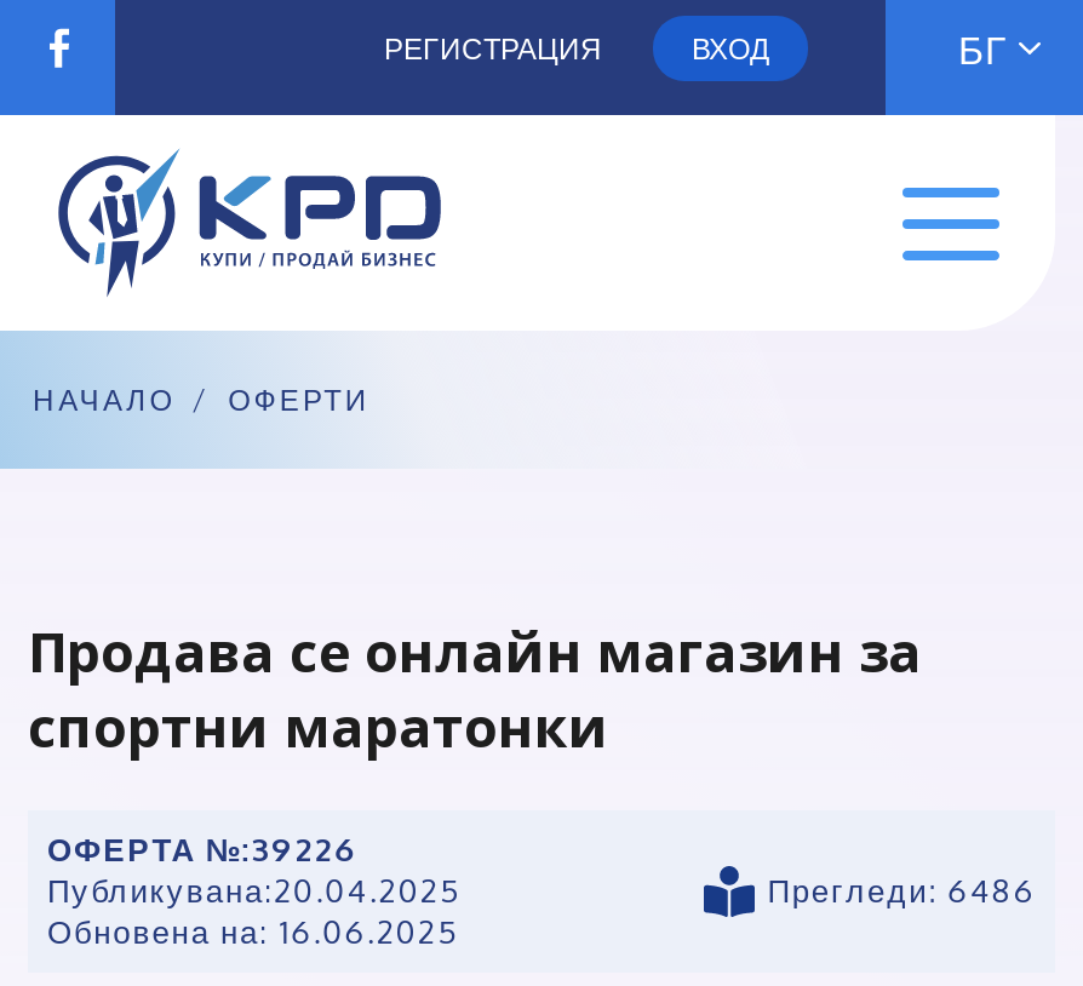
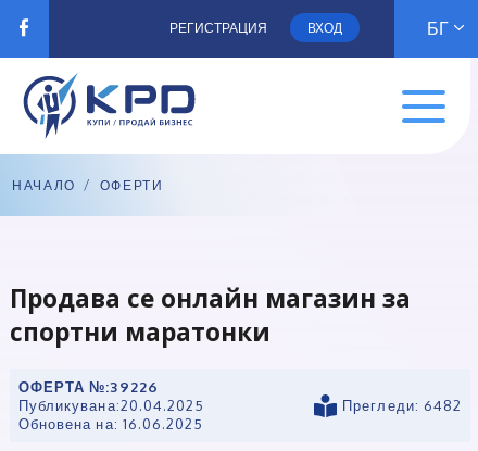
- Прегледи: 6486
+ Прегледи: 6482
